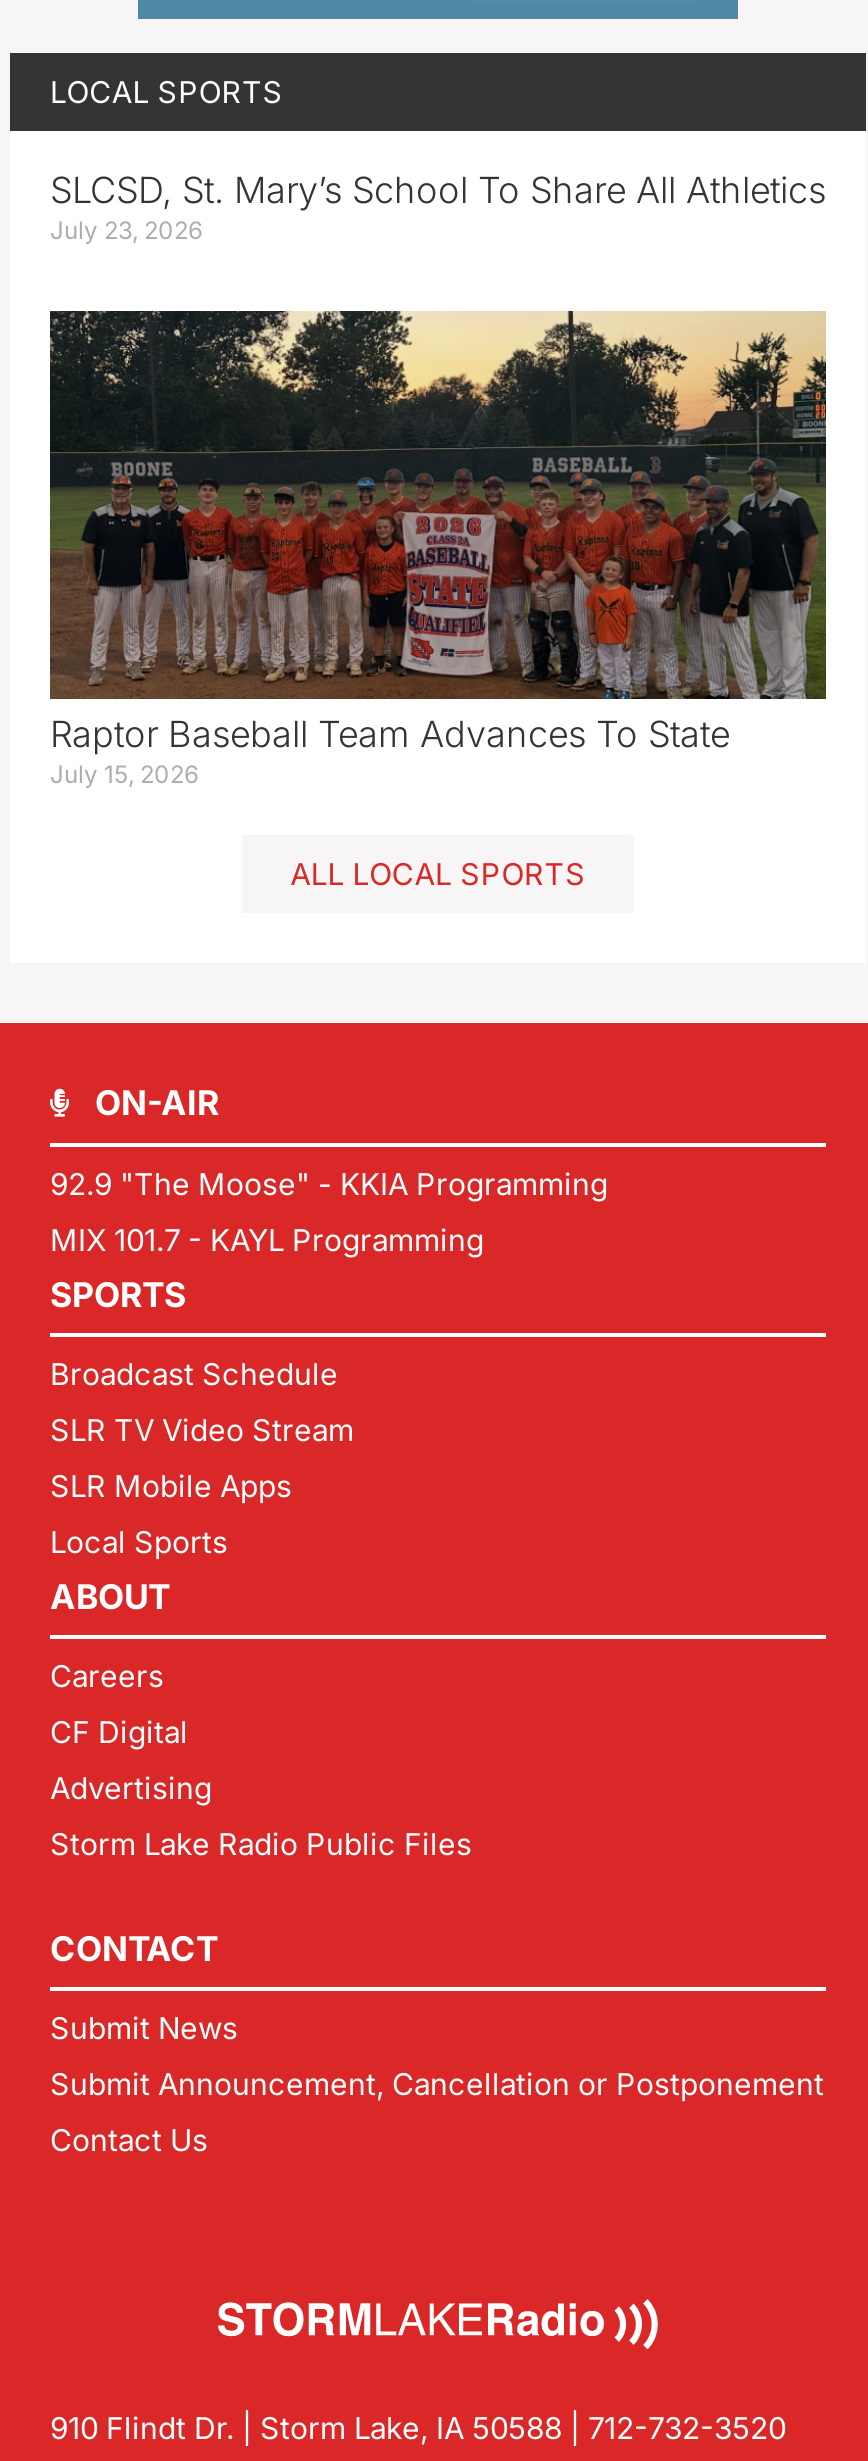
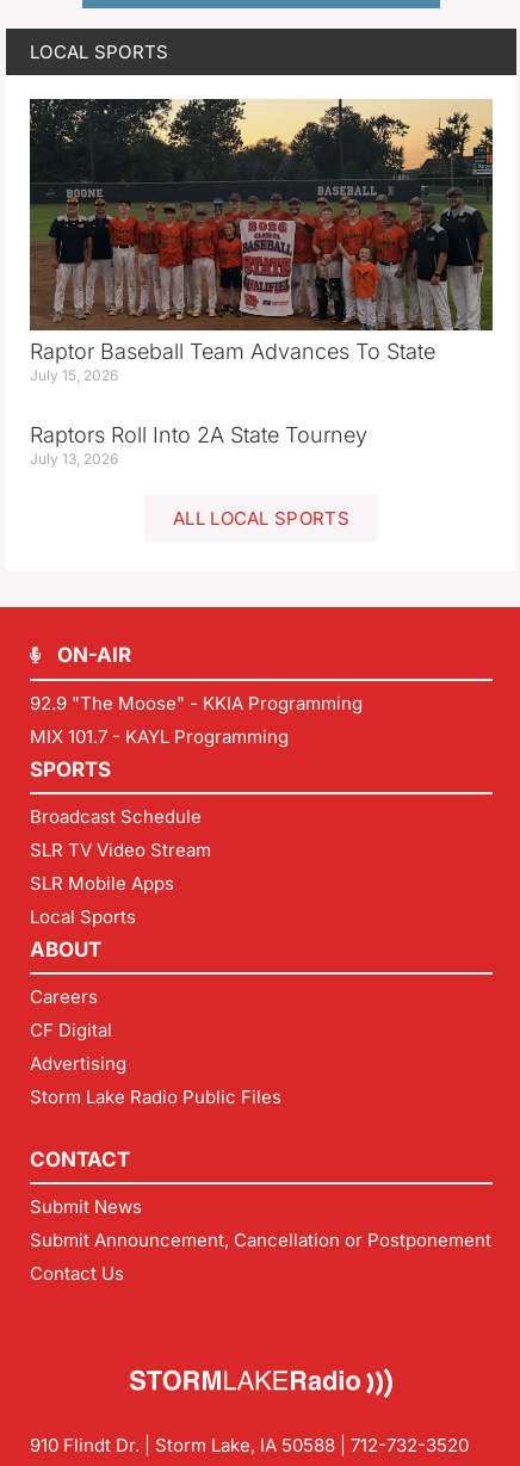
- SLCSD, St. Mary’s School To Share All Athletics
- July 23, 2026

moved up: [image] | Raptor Baseball Team Advances To State | July 15, 2026

+ Raptors Roll Into 2A State Tourney
+ July 13, 2026
